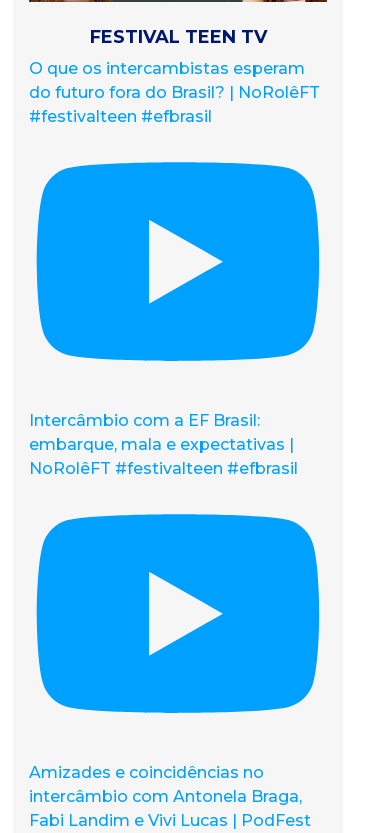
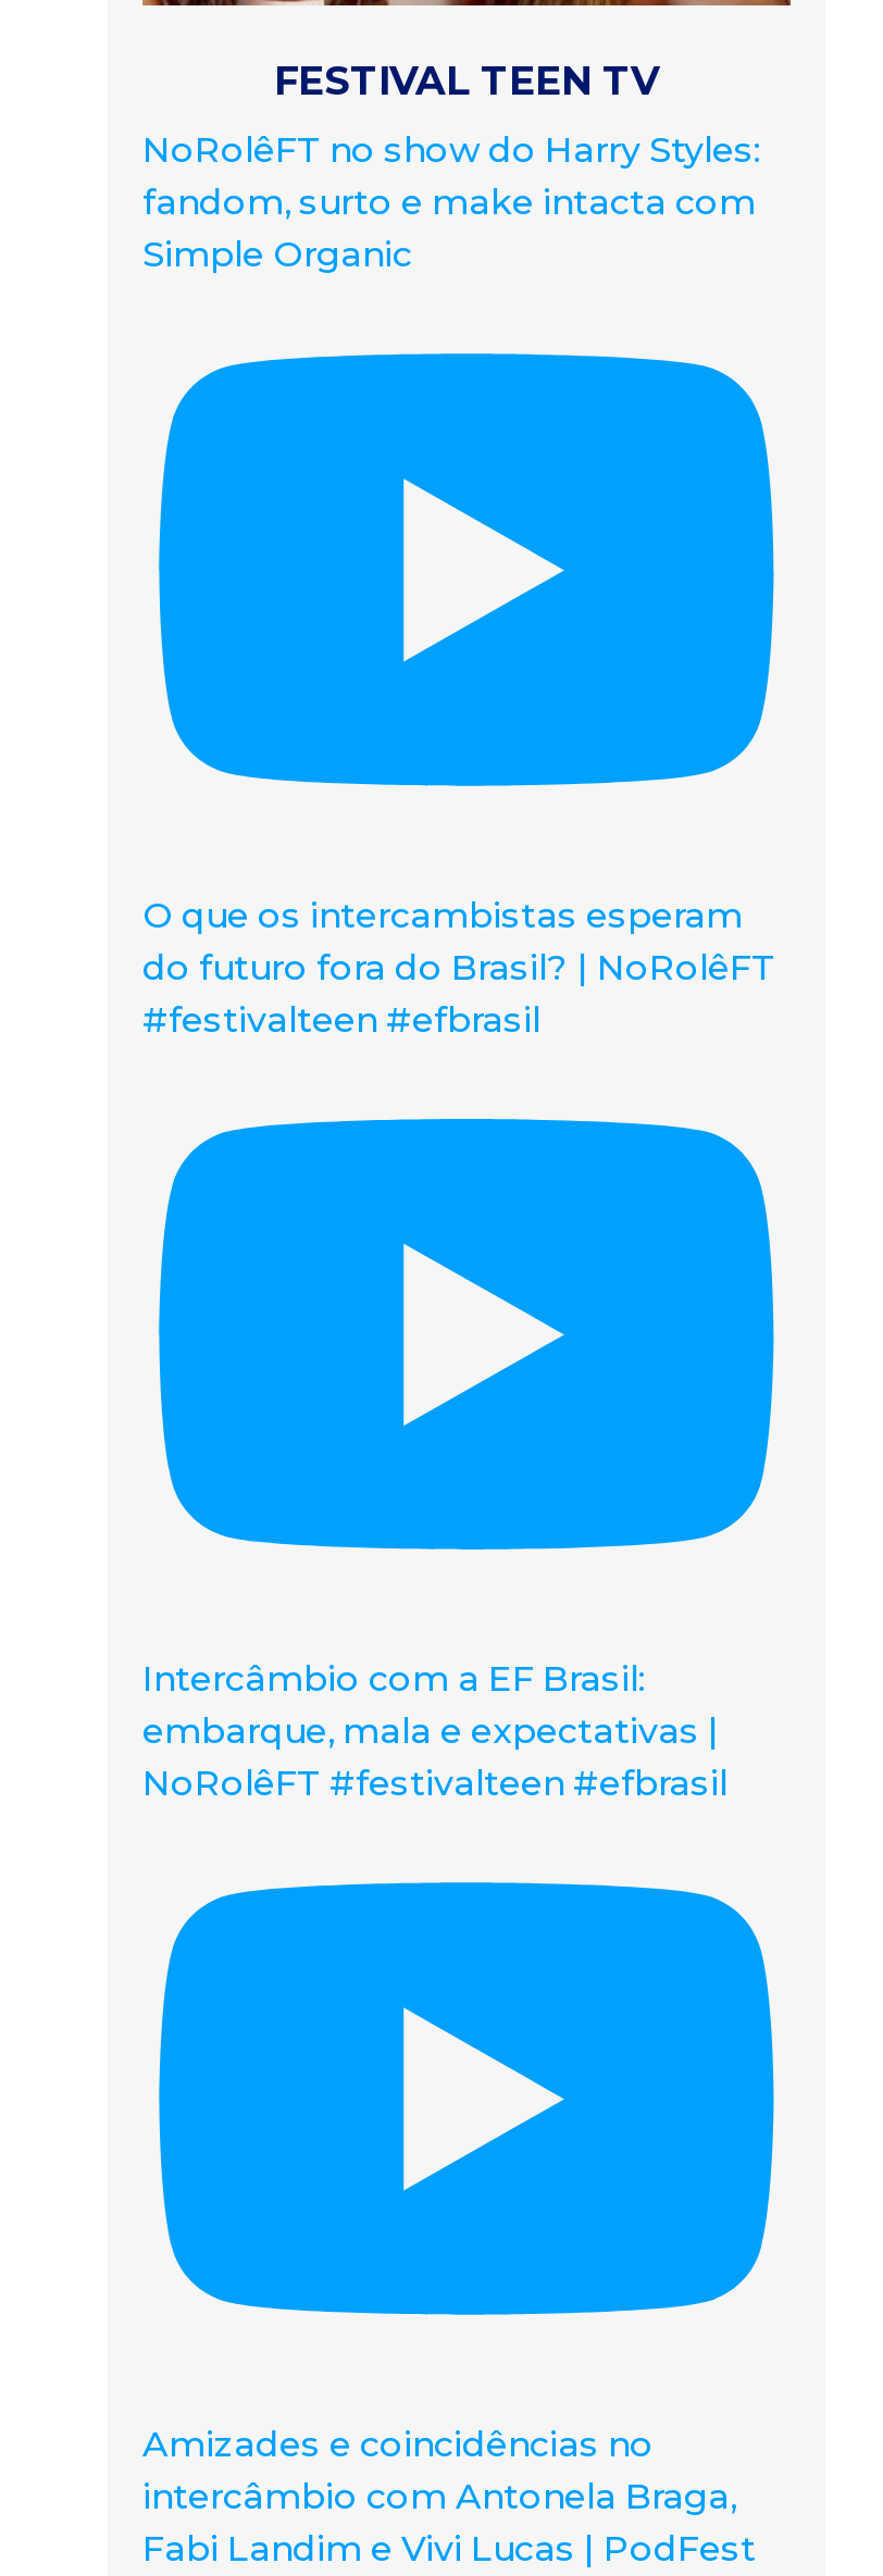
+ NoRolêFT no show do Harry Styles:
+ fandom, surto e make intacta com
+ Simple Organic
